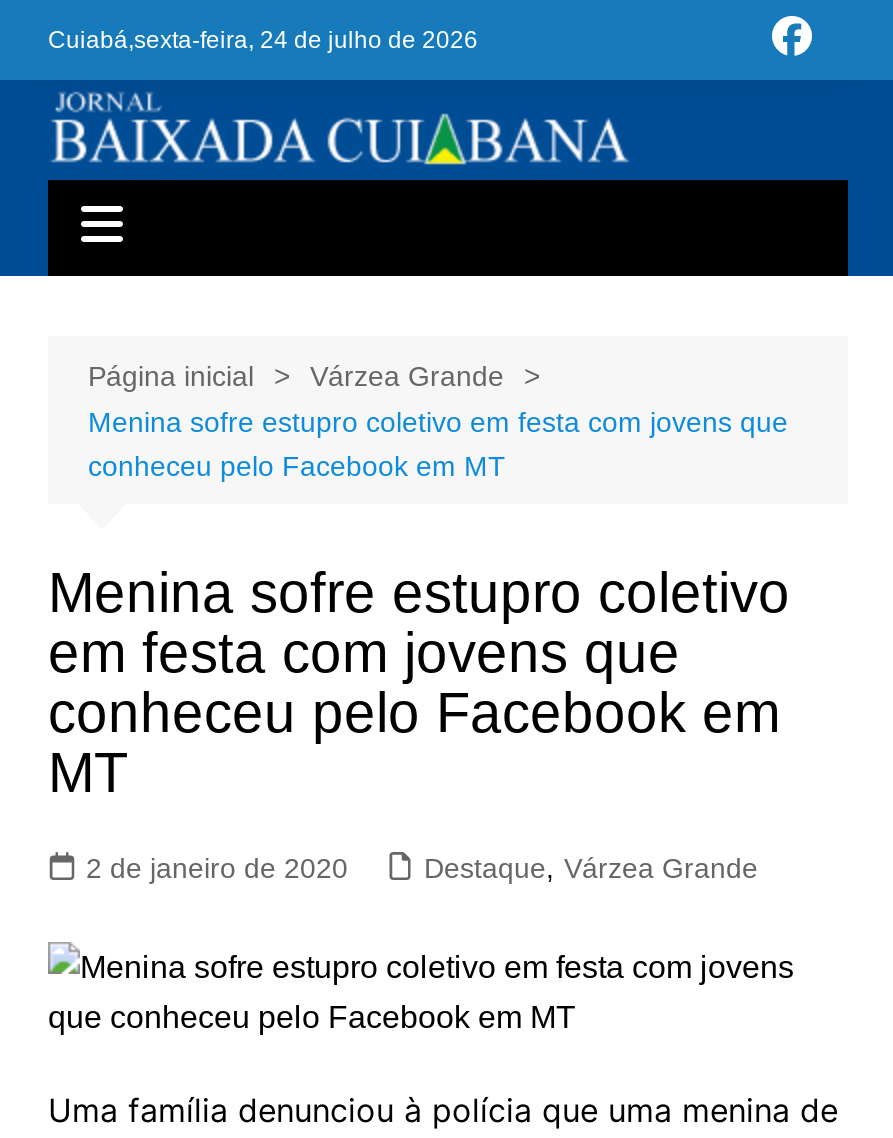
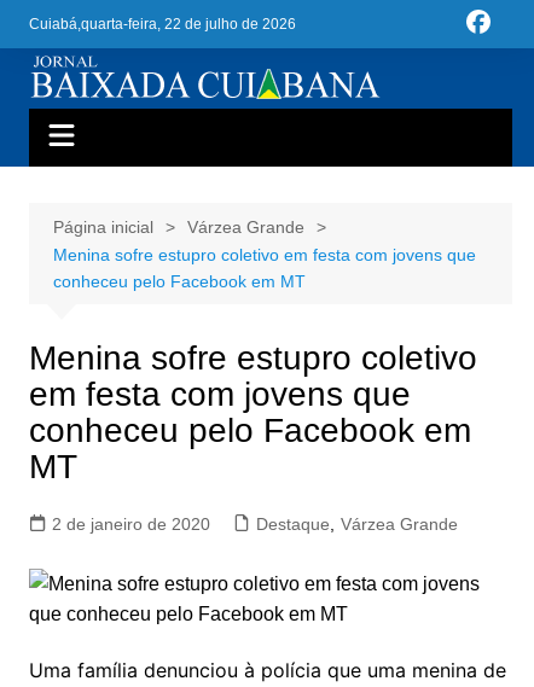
- Cuiabá,sexta-feira, 24 de julho de 2026
+ Cuiabá,quarta-feira, 22 de julho de 2026
